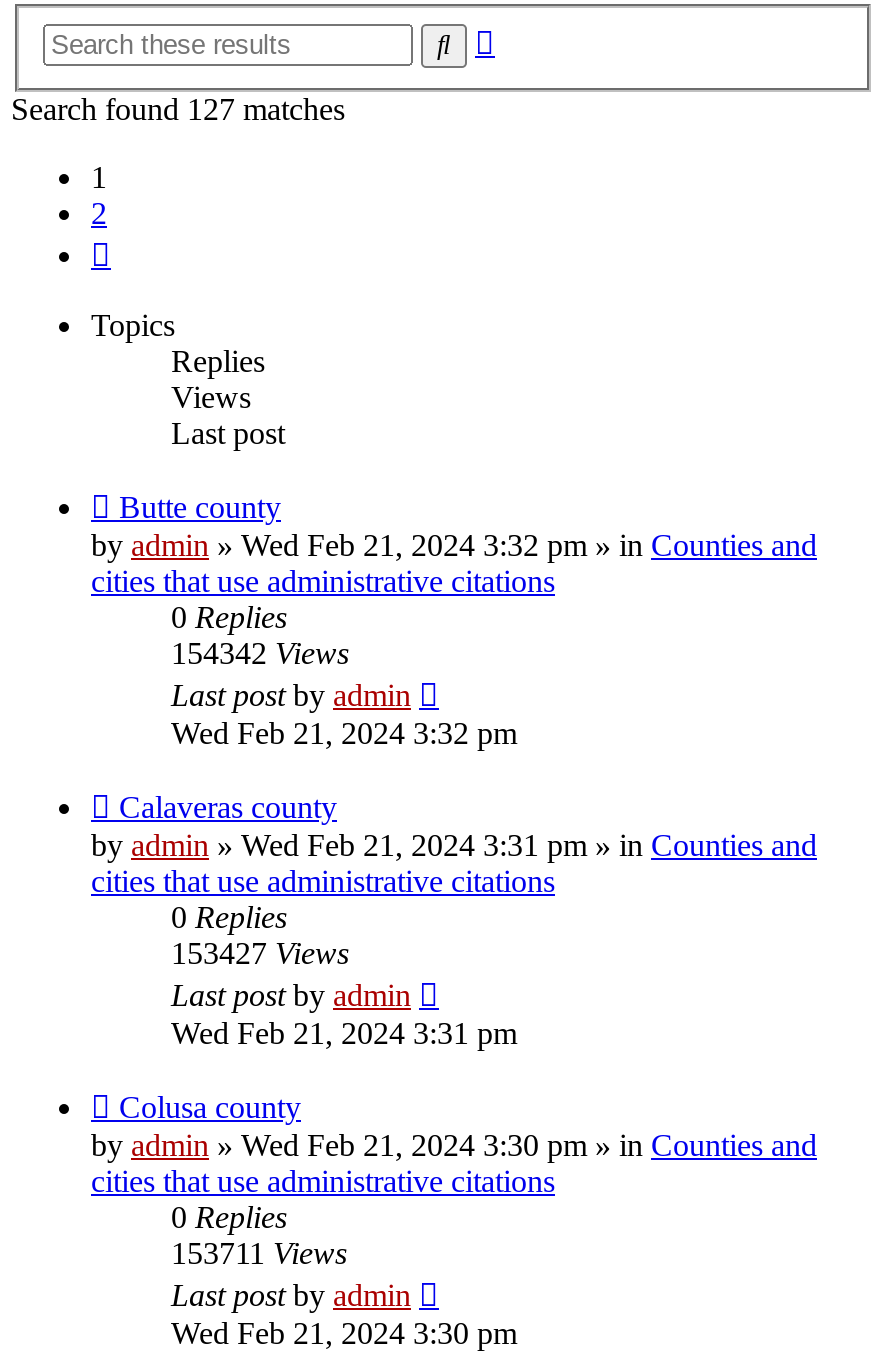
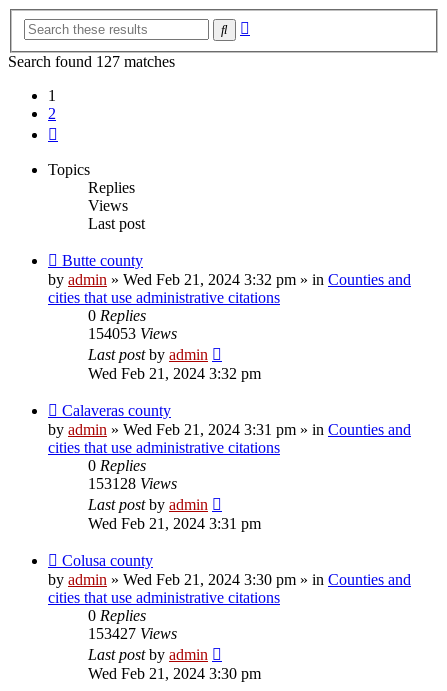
- 154342 Views
+ 154053 Views

- 153427 Views
+ 153128 Views

- 153711 Views
+ 153427 Views
